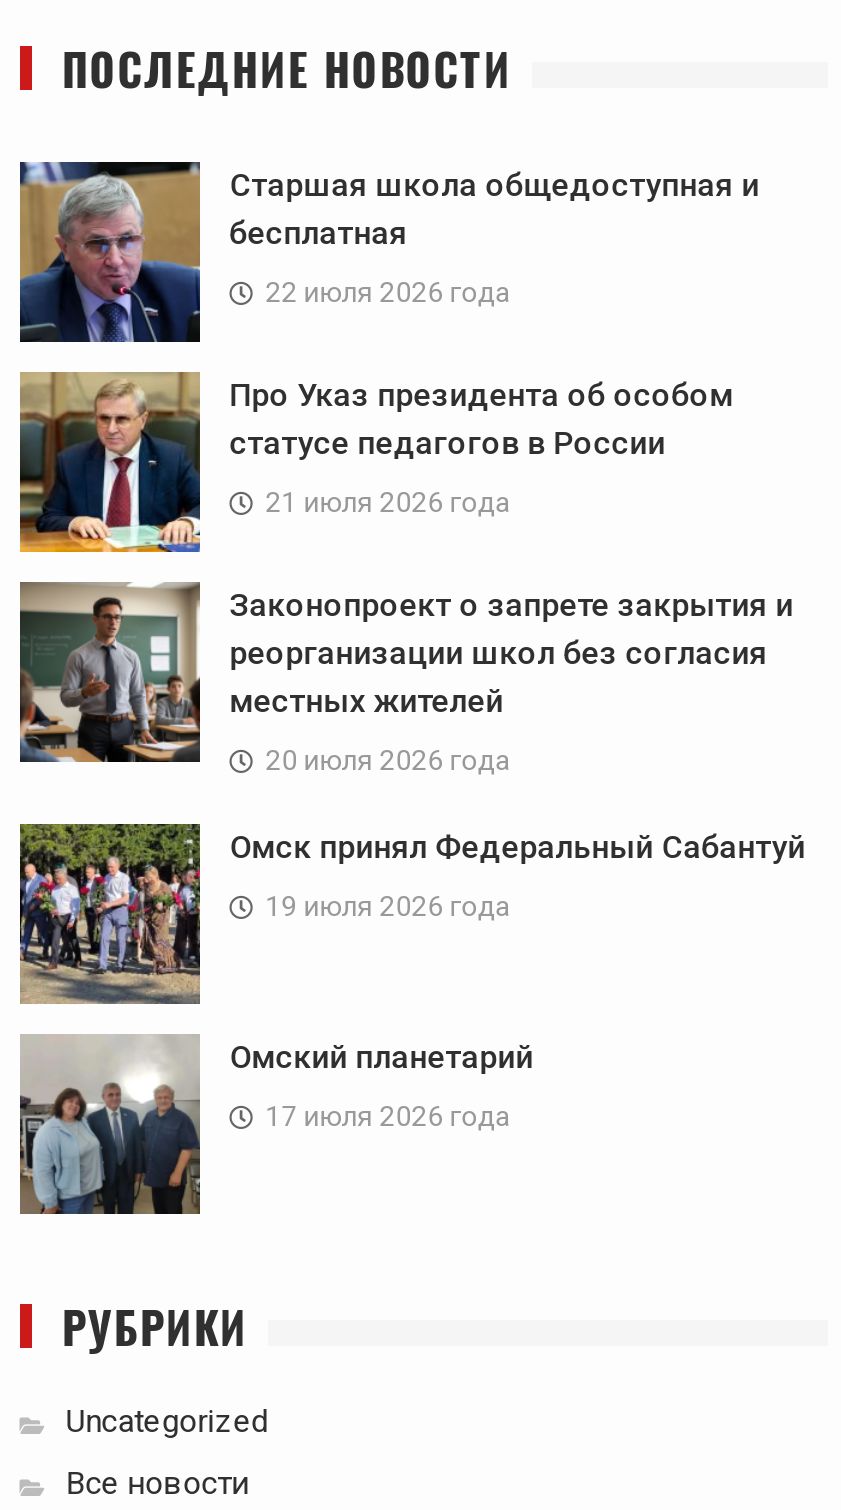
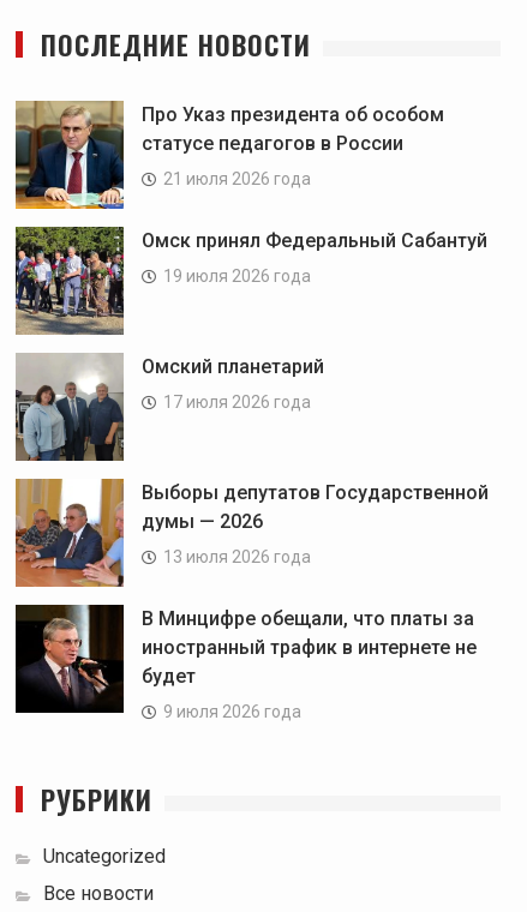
- [image]
- Старшая школа общедоступная и
- бесплатная
- 22 июля 2026 года

moved up: [image] | Про Указ президента об особом | статусе педагогов в России | 21 июля 2026 года

- [image]
- Законопроект о запрете закрытия и
- реорганизации школ без согласия
- местных жителей
- 20 июля 2026 года

moved up: [image] | Омск принял Федеральный Сабантуй | 19 июля 2026 года | Омский планетарий | 17 июля 2026 года

+ [image]
+ Выборы депутатов Государственной
+ думы — 2026
+ 13 июля 2026 года
+ В Минцифре обещали, что платы за
+ иностранный трафик в интернете не
+ будет
+ 9 июля 2026 года

+ [image]
